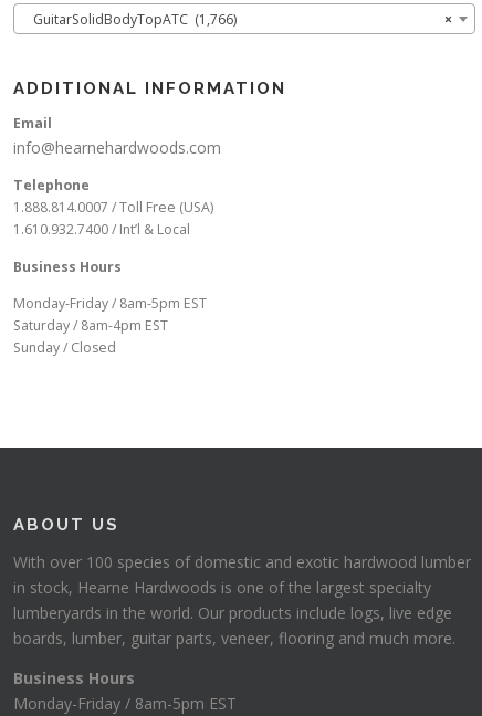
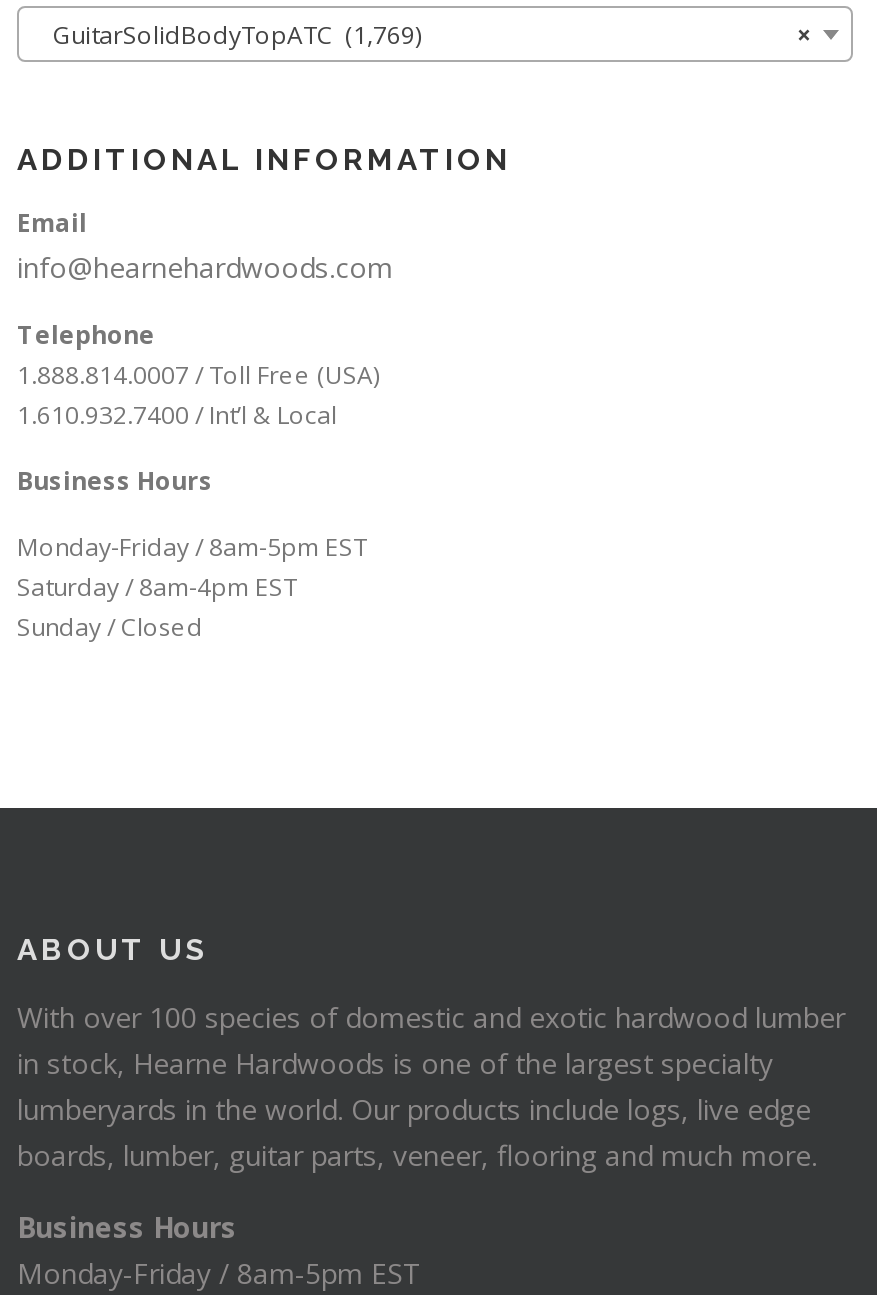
- GuitarSolidBodyTopATC (1,766)
+ GuitarSolidBodyTopATC (1,769)
